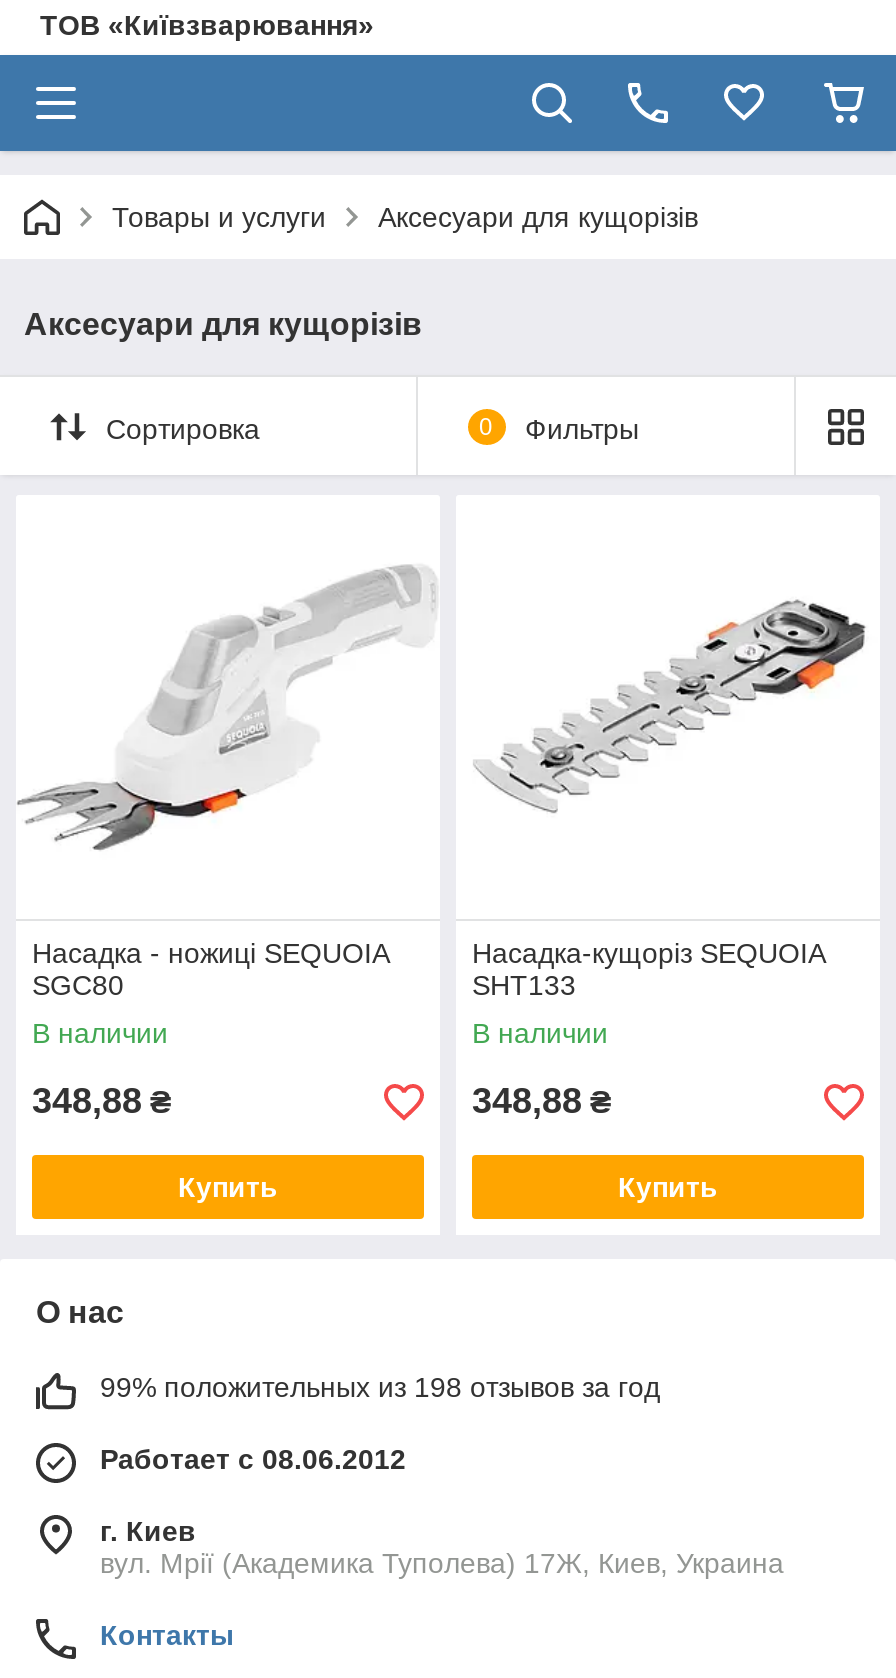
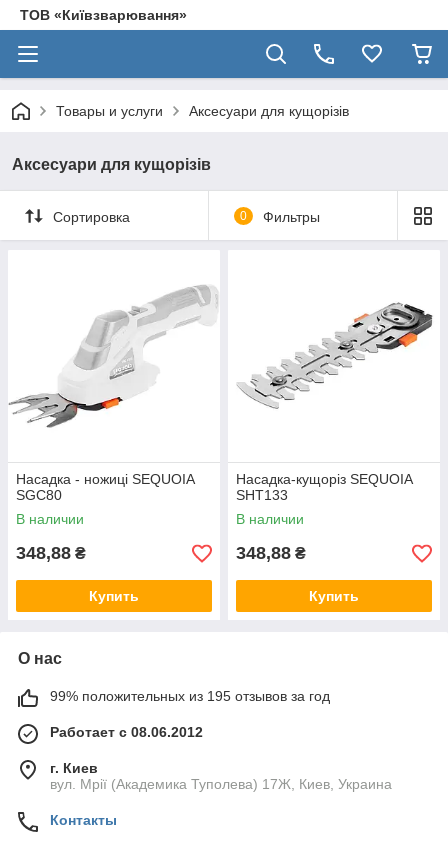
- 99% положительных из 198 отзывов за год
+ 99% положительных из 195 отзывов за год
